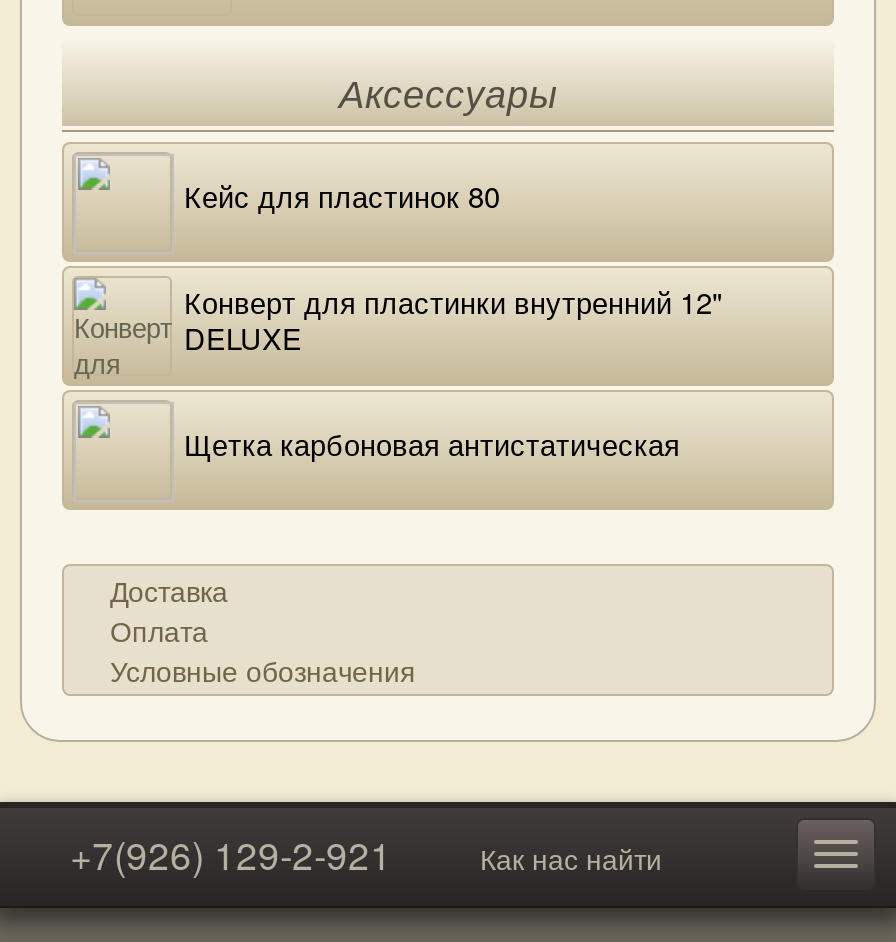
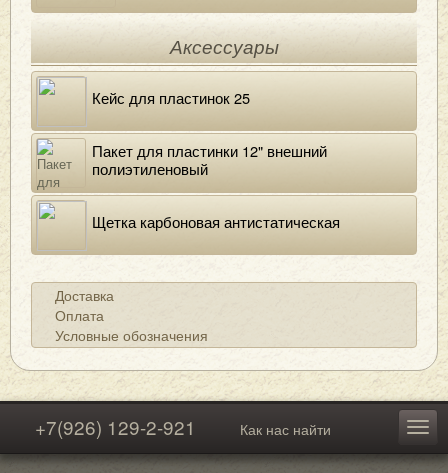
- Кейс для пластинок 80
+ Кейс для пластинок 25

- Конверт для пластинки внутренний 12"
- DELUXE
+ Пакет для пластинки 12" внешний
+ полиэтиленовый
